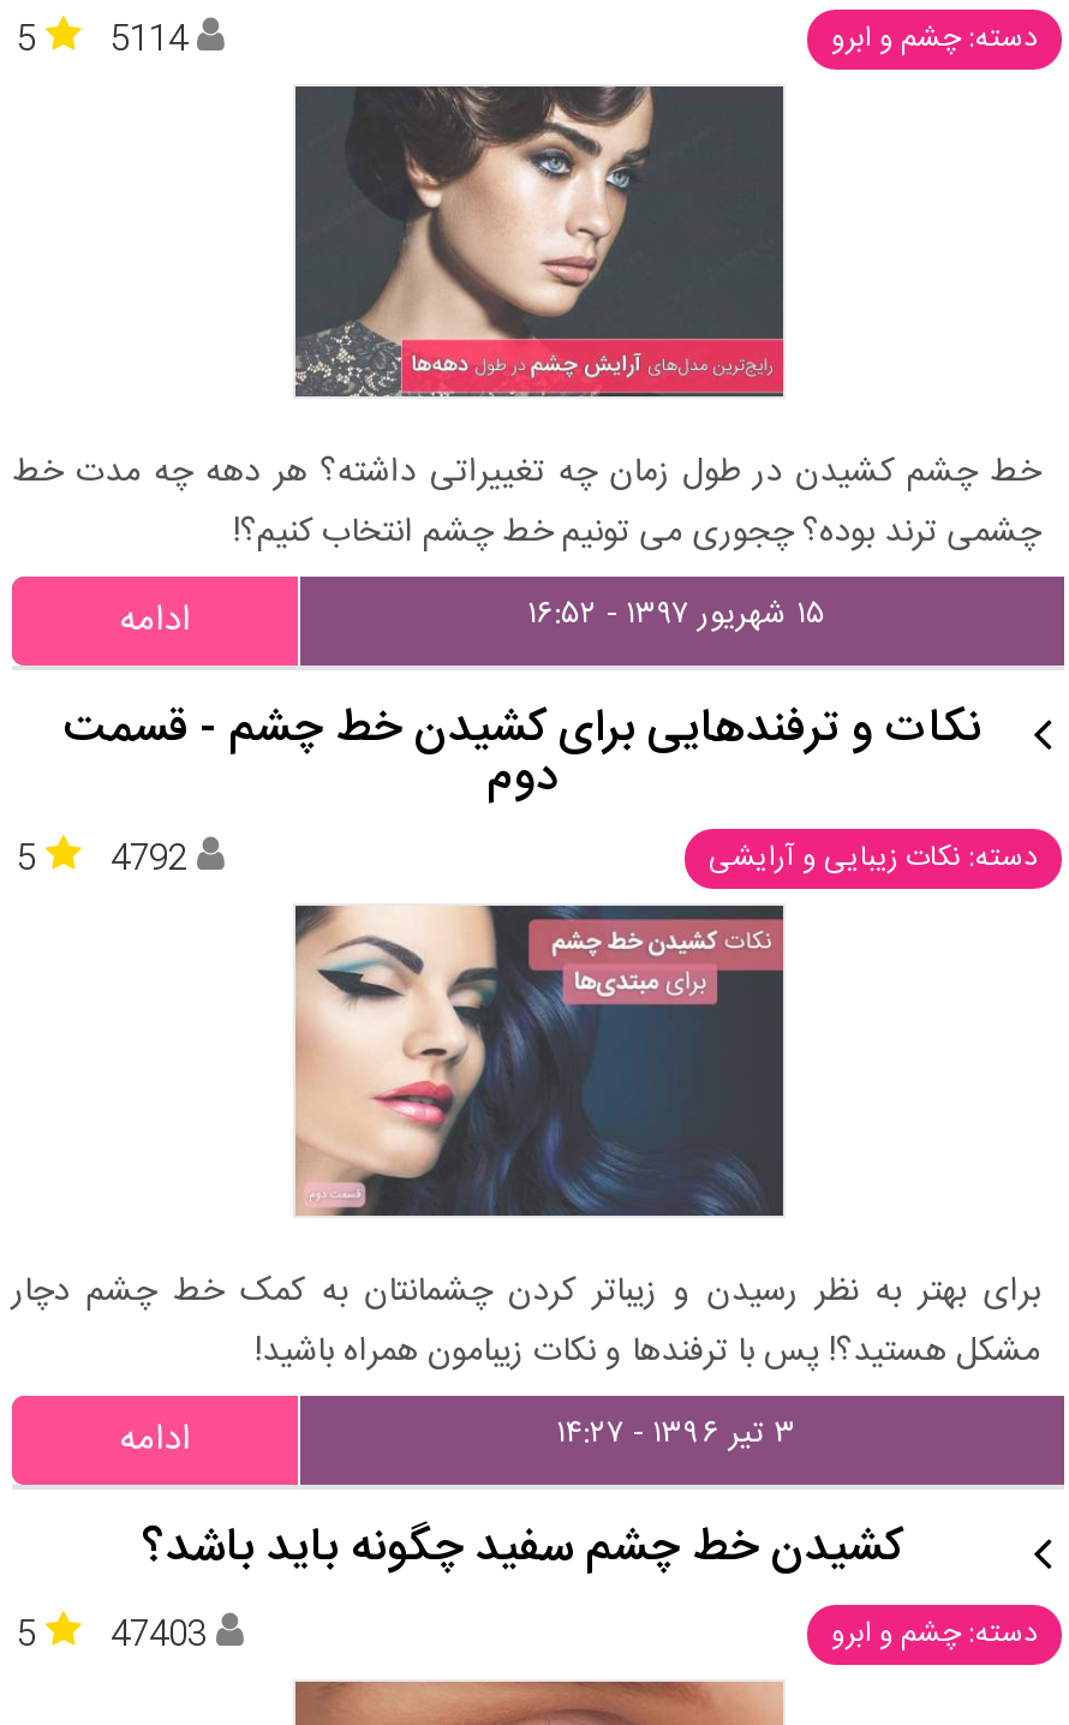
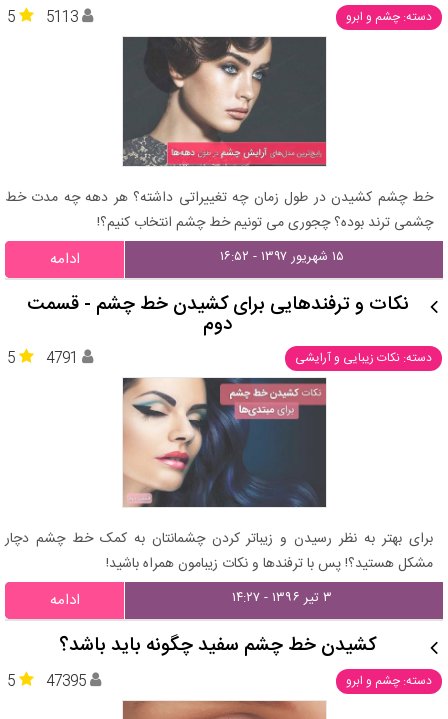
- 5 5114
+ 5 5113

- 5 4792
+ 5 4791

- 5 47403
+ 5 47395
